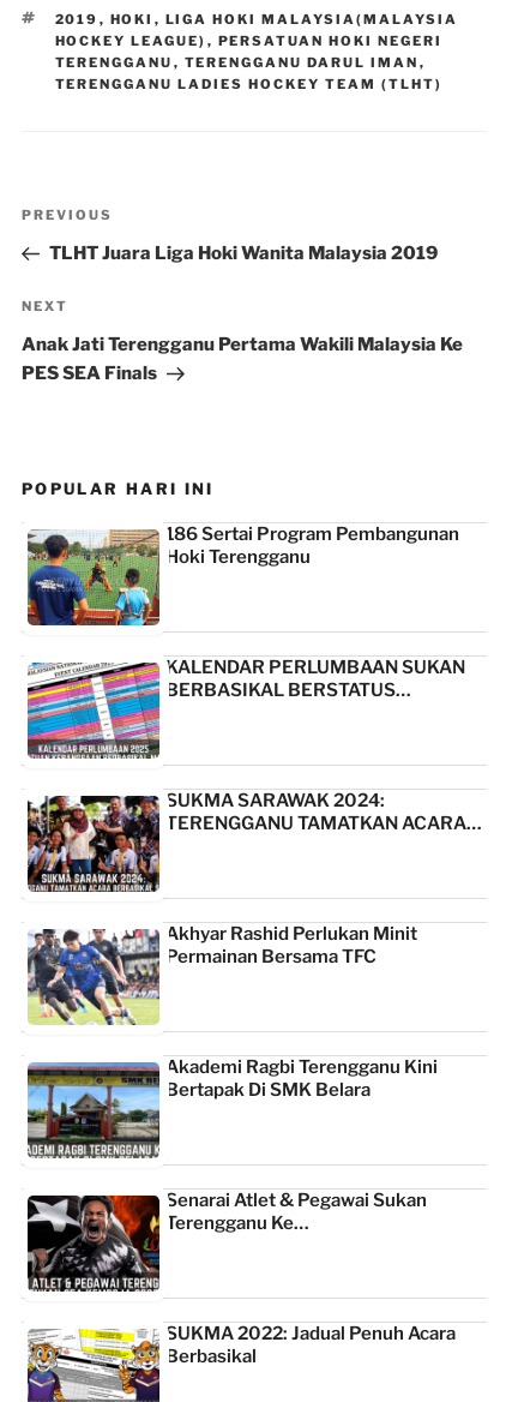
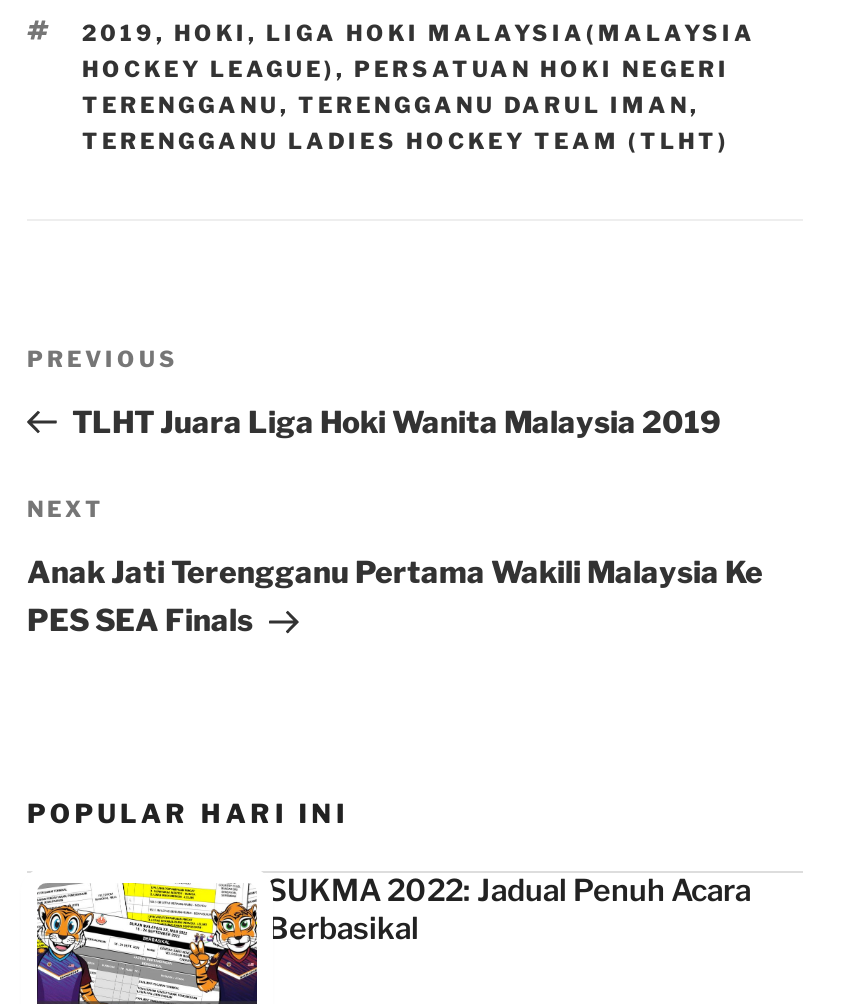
- [image]
- 186 Sertai Program Pembangunan
- Hoki Terengganu

- [image]
- KALENDAR PERLUMBAAN SUKAN
- BERBASIKAL BERSTATUS…

- [image]
- SUKMA SARAWAK 2024:
- TERENGGANU TAMATKAN ACARA…

- [image]
- Akhyar Rashid Perlukan Minit
- Permainan Bersama TFC

- [image]
- Akademi Ragbi Terengganu Kini
- Bertapak Di SMK Belara

- [image]
- Senarai Atlet & Pegawai Sukan
- Terengganu Ke…
